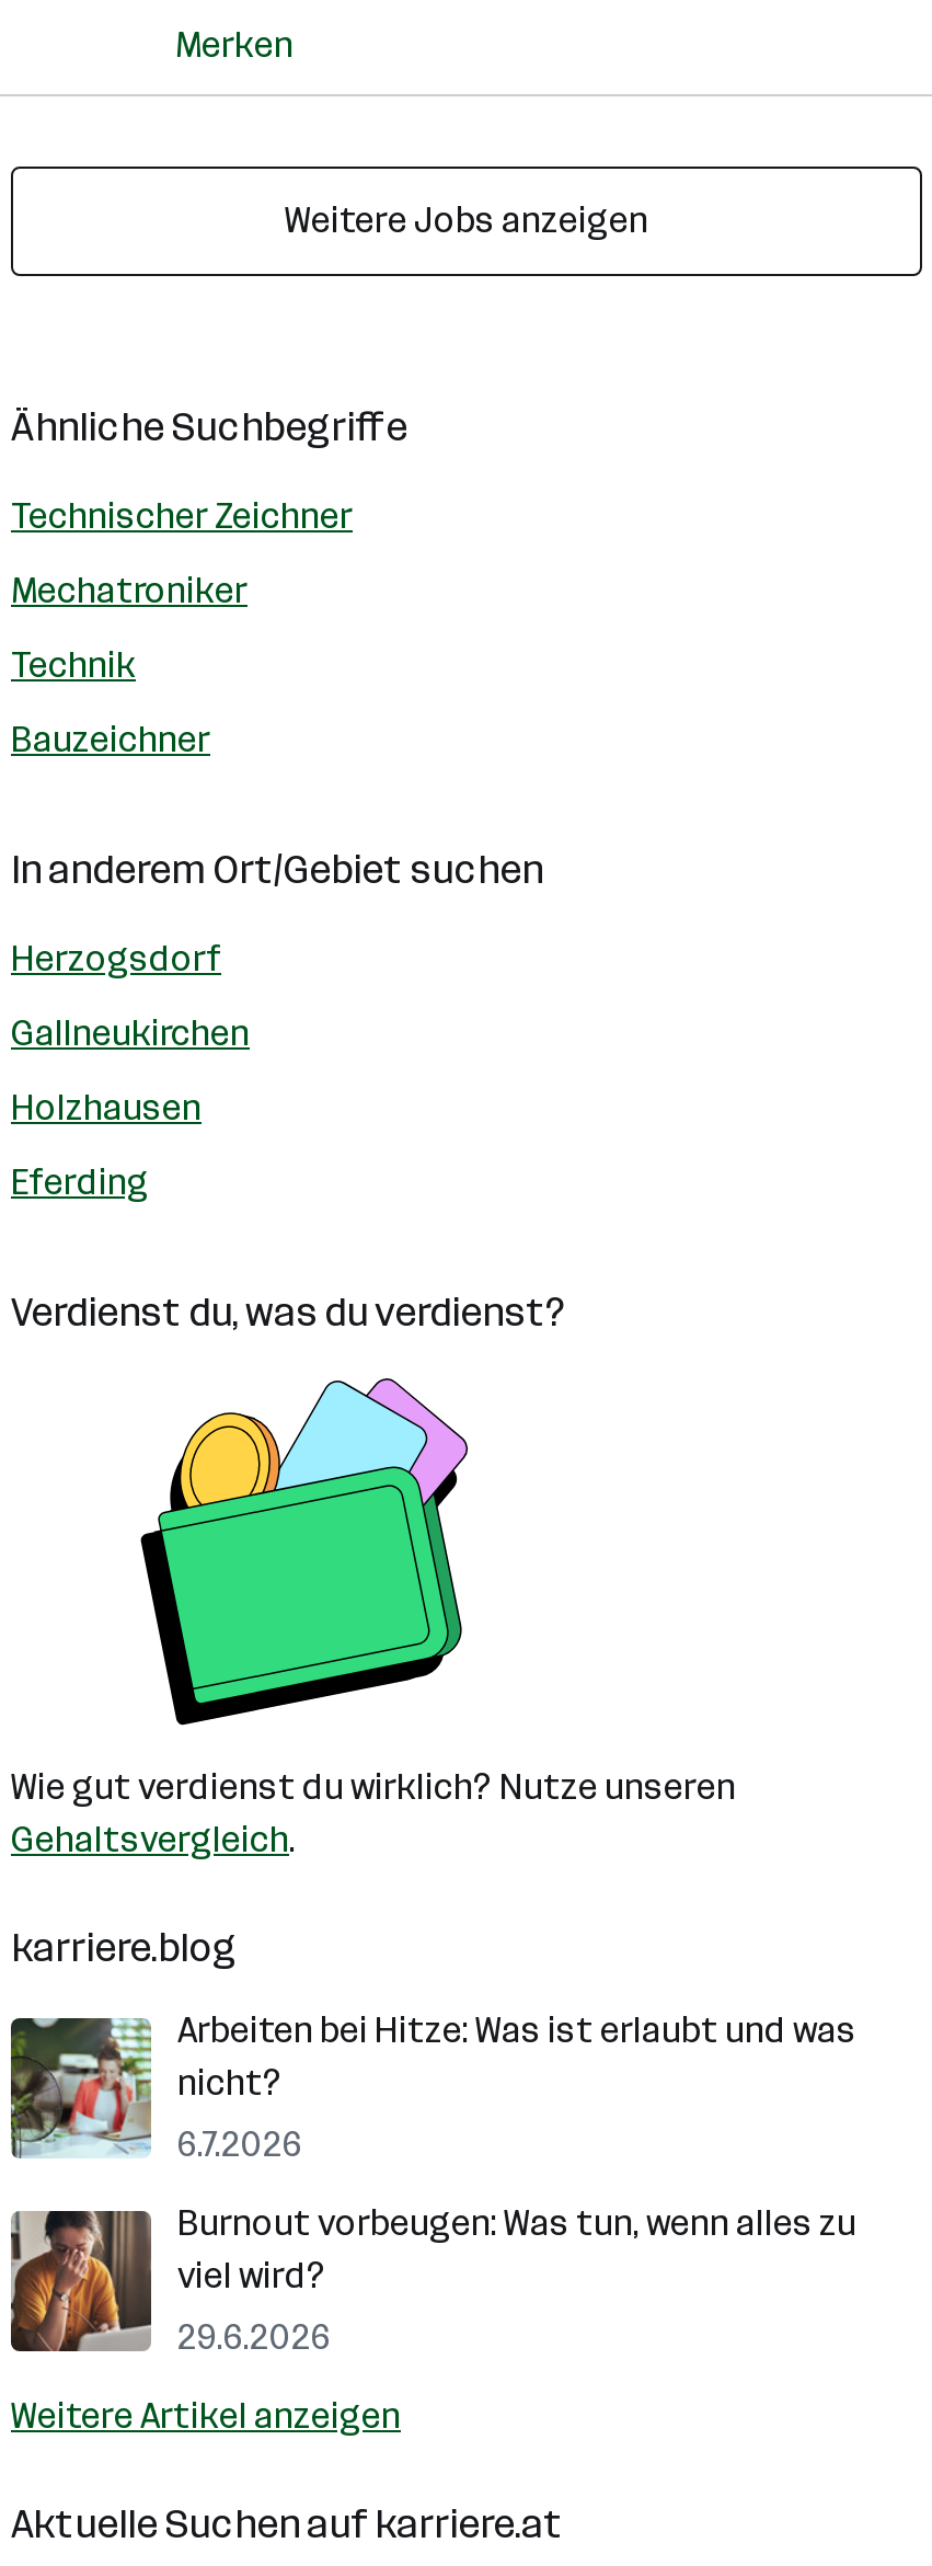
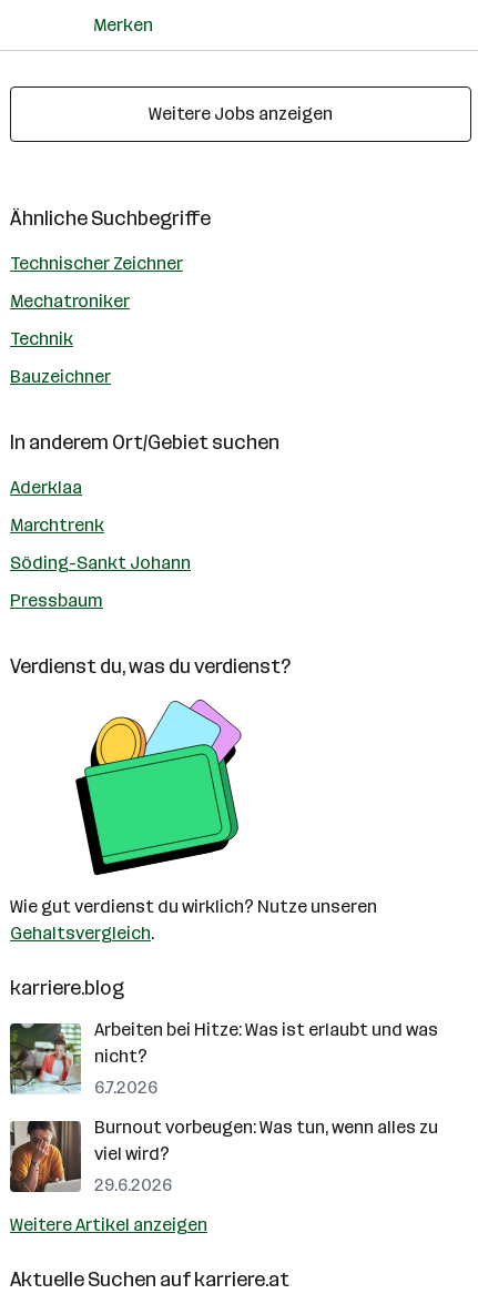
- Herzogsdorf
+ Aderklaa

- Gallneukirchen
+ Marchtrenk

- Holzhausen
+ Söding-Sankt Johann

- Eferding
+ Pressbaum
